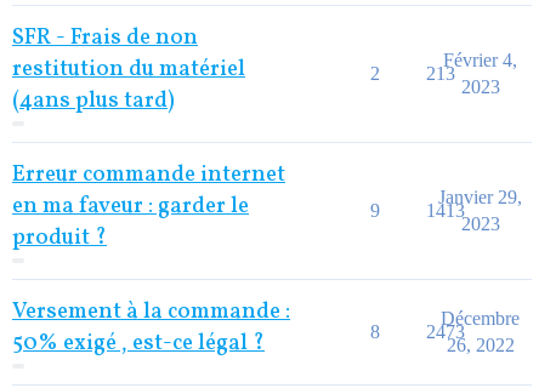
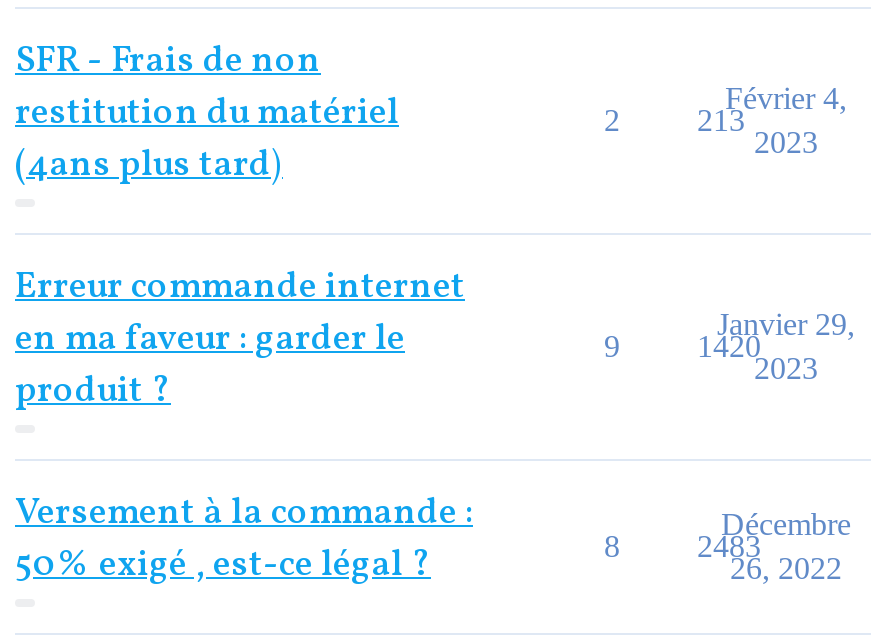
- 1413
+ 1420

- 2473
+ 2483
